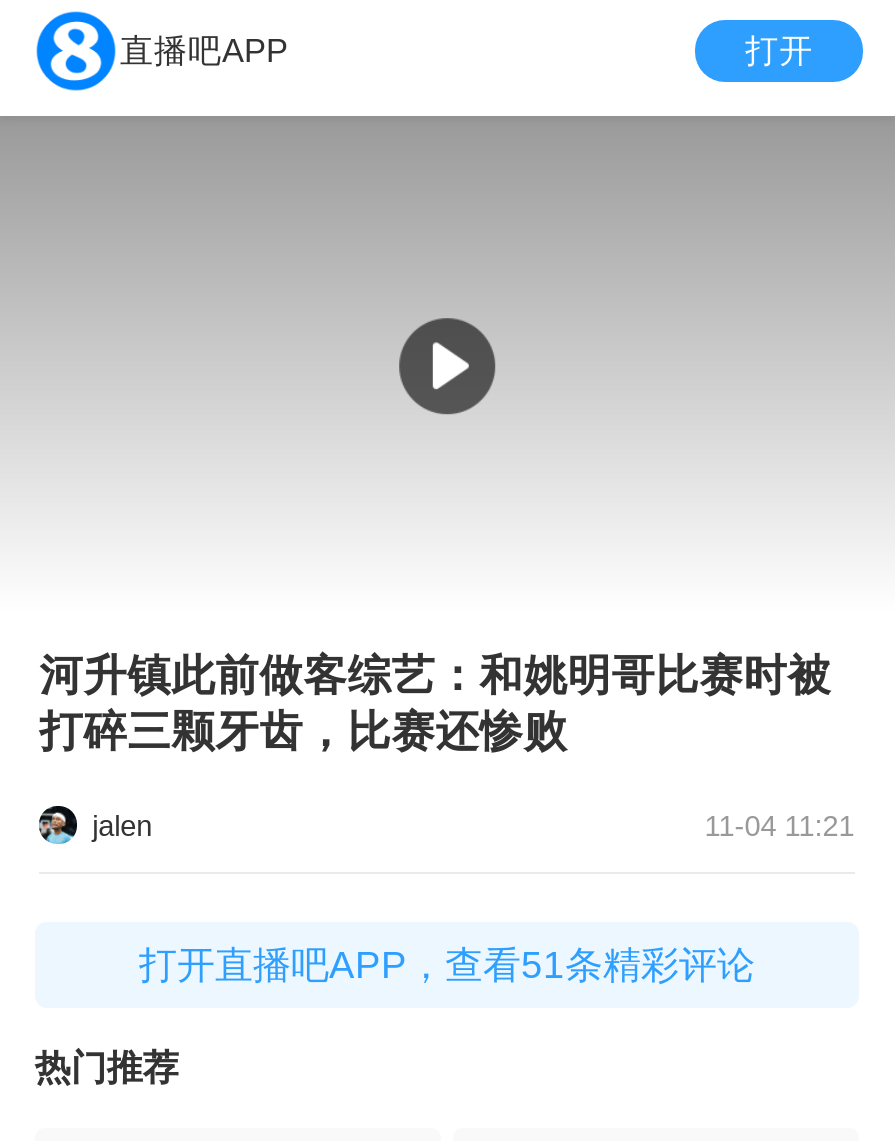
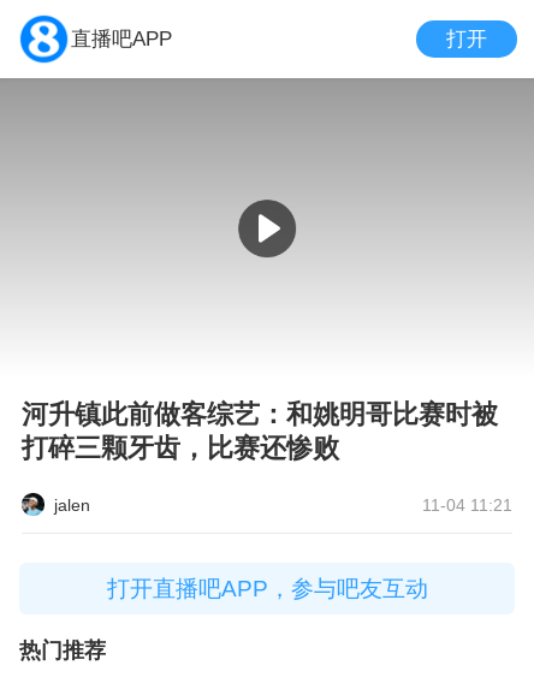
- 打开直播吧APP，查看51条精彩评论
+ 打开直播吧APP，参与吧友互动
